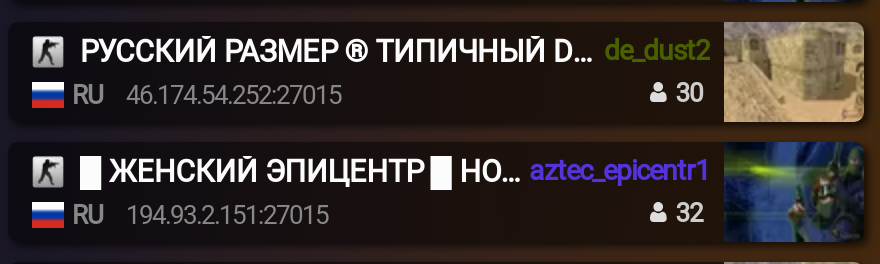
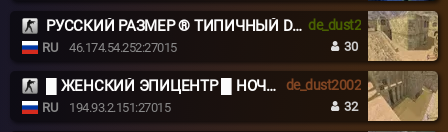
- [image]
- aztec_epicentr1
+ [image]
+ de_dust2002
